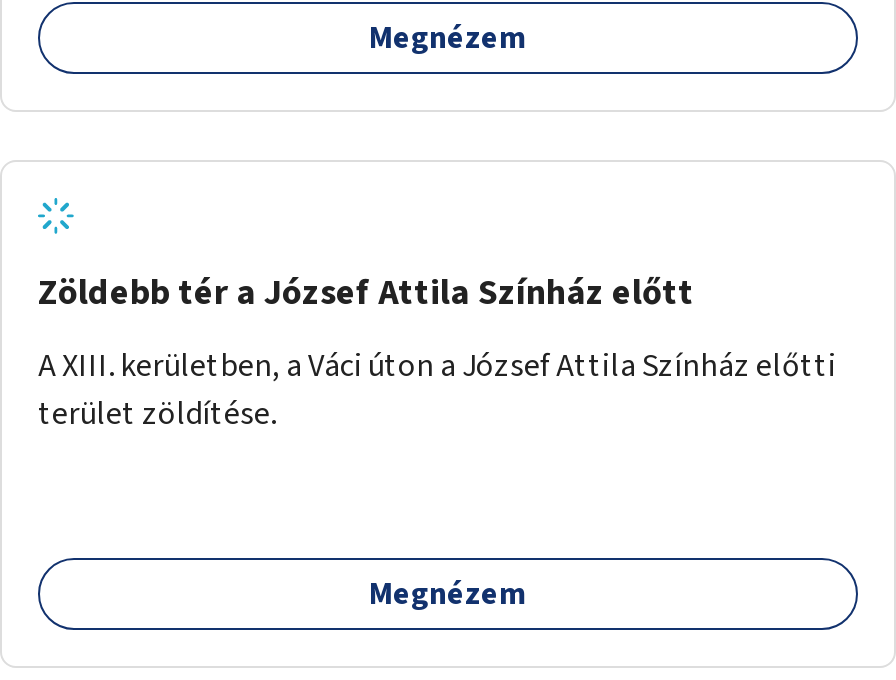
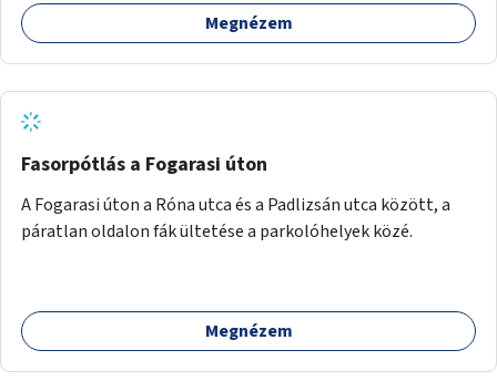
- Zöldebb tér a József Attila Színház előtt
+ Fasorpótlás a Fogarasi úton

- A XIII. kerületben, a Váci úton a József Attila Színház előtti
- terület zöldítése.
+ A Fogarasi úton a Róna utca és a Padlizsán utca között, a
+ páratlan oldalon fák ültetése a parkolóhelyek közé.
